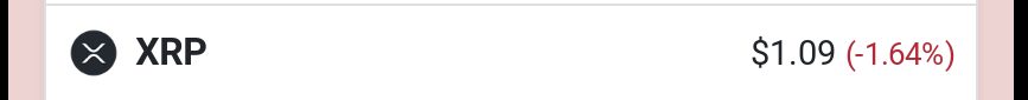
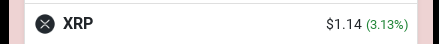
- $1.09 (-1.64%)
+ $1.14 (3.13%)
